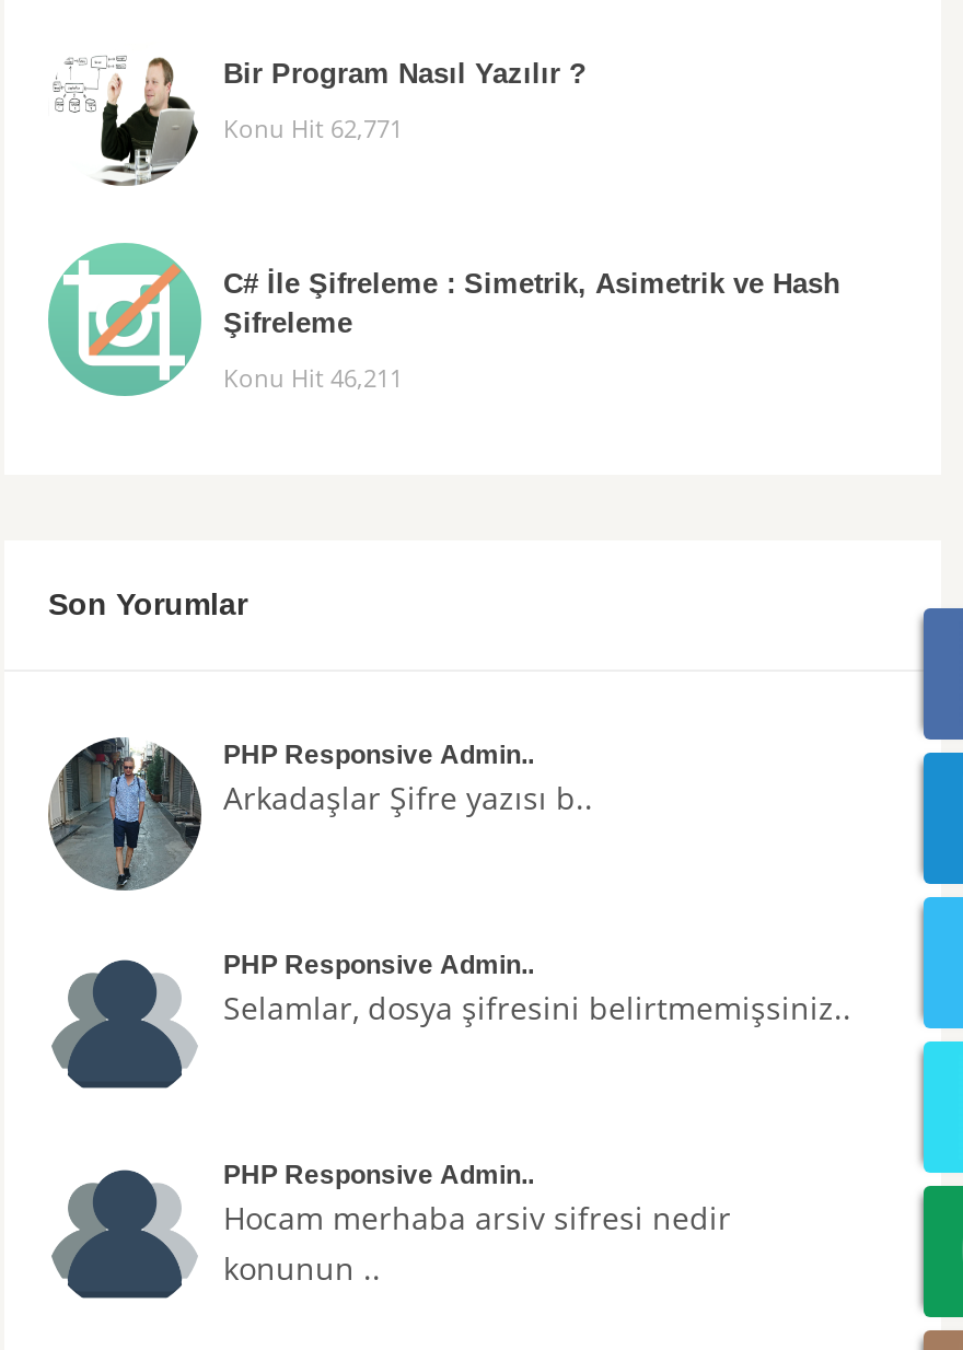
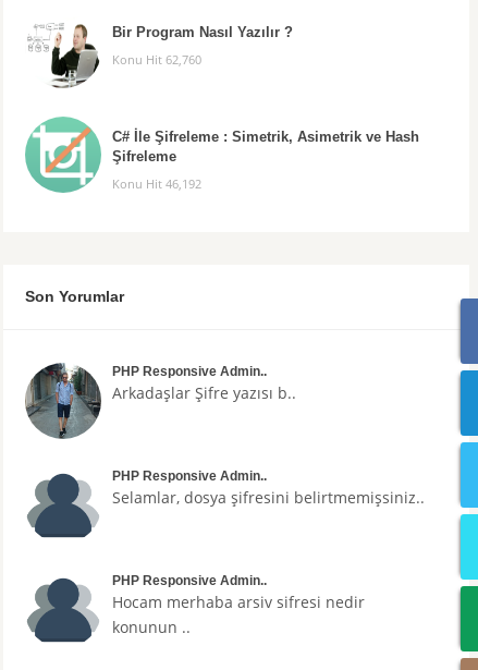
- Konu Hit 62,771
+ Konu Hit 62,760

- Konu Hit 46,211
+ Konu Hit 46,192
